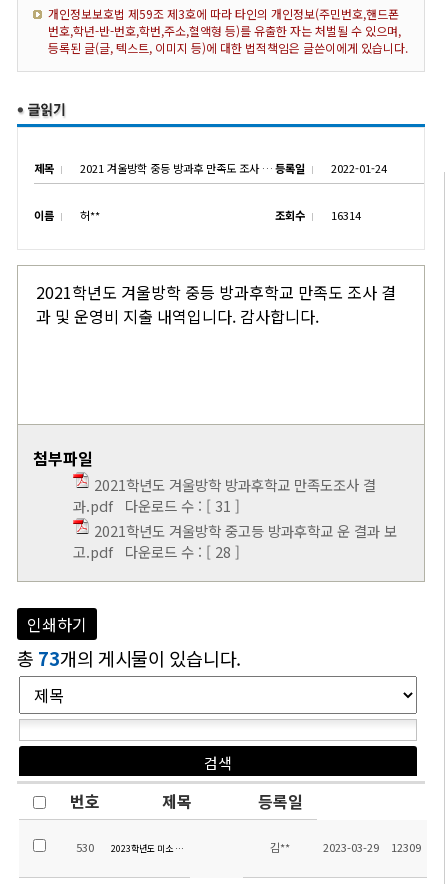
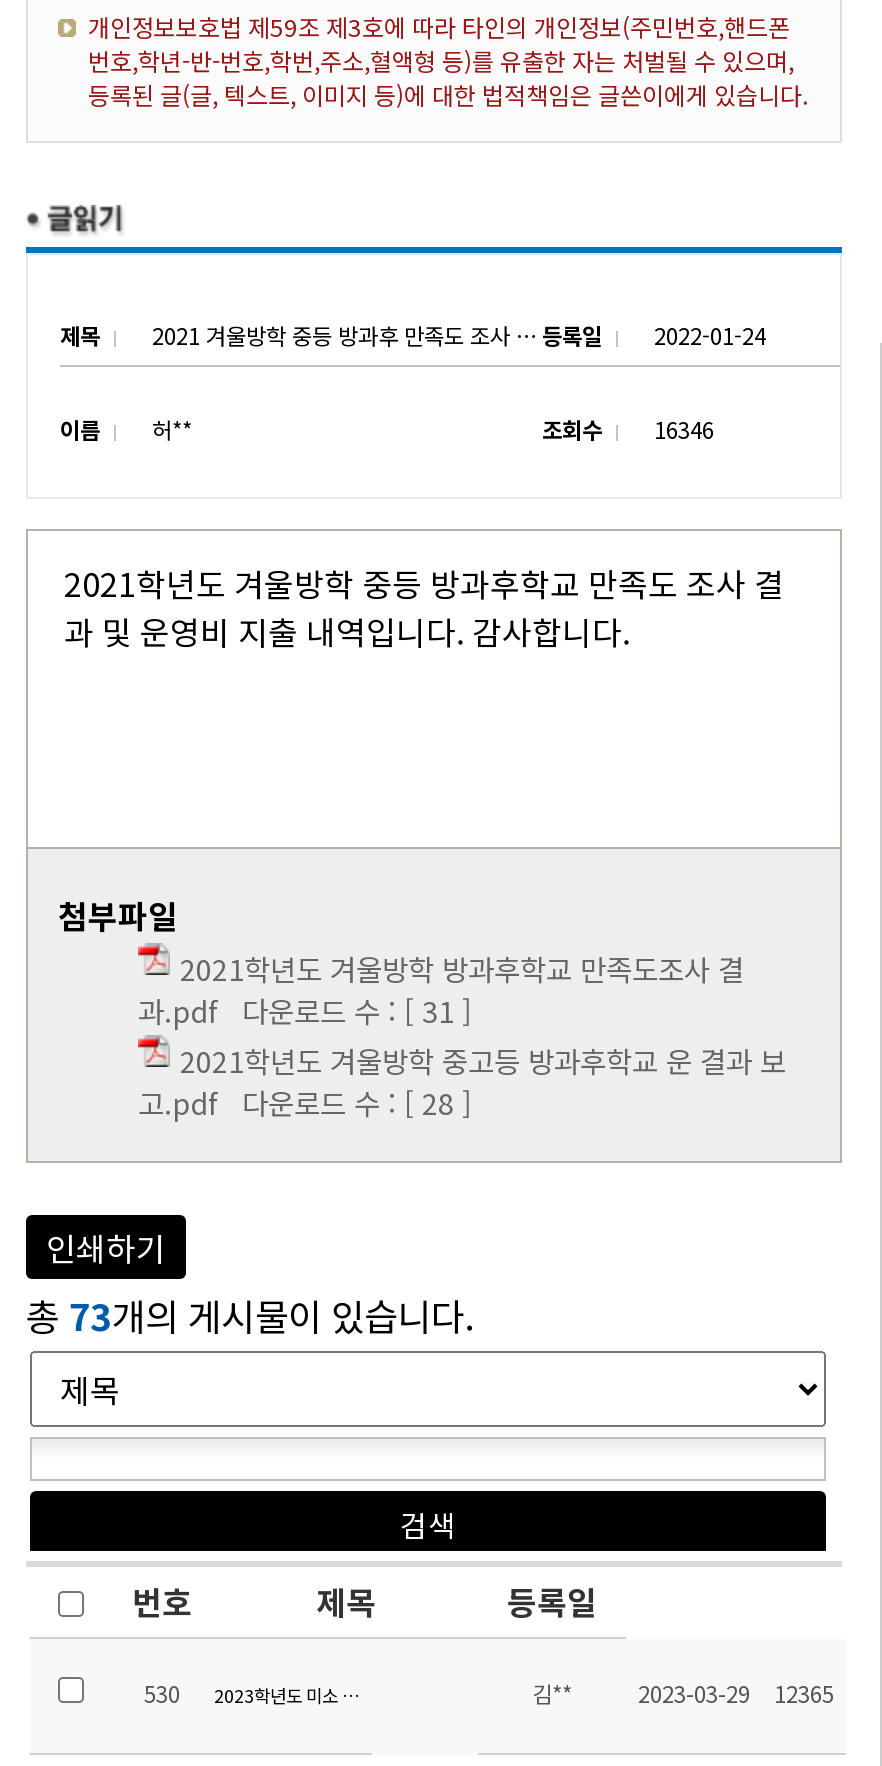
- 조회수 16314
+ 조회수 16346

- 2023-03-29 12309
+ 2023-03-29 12365
